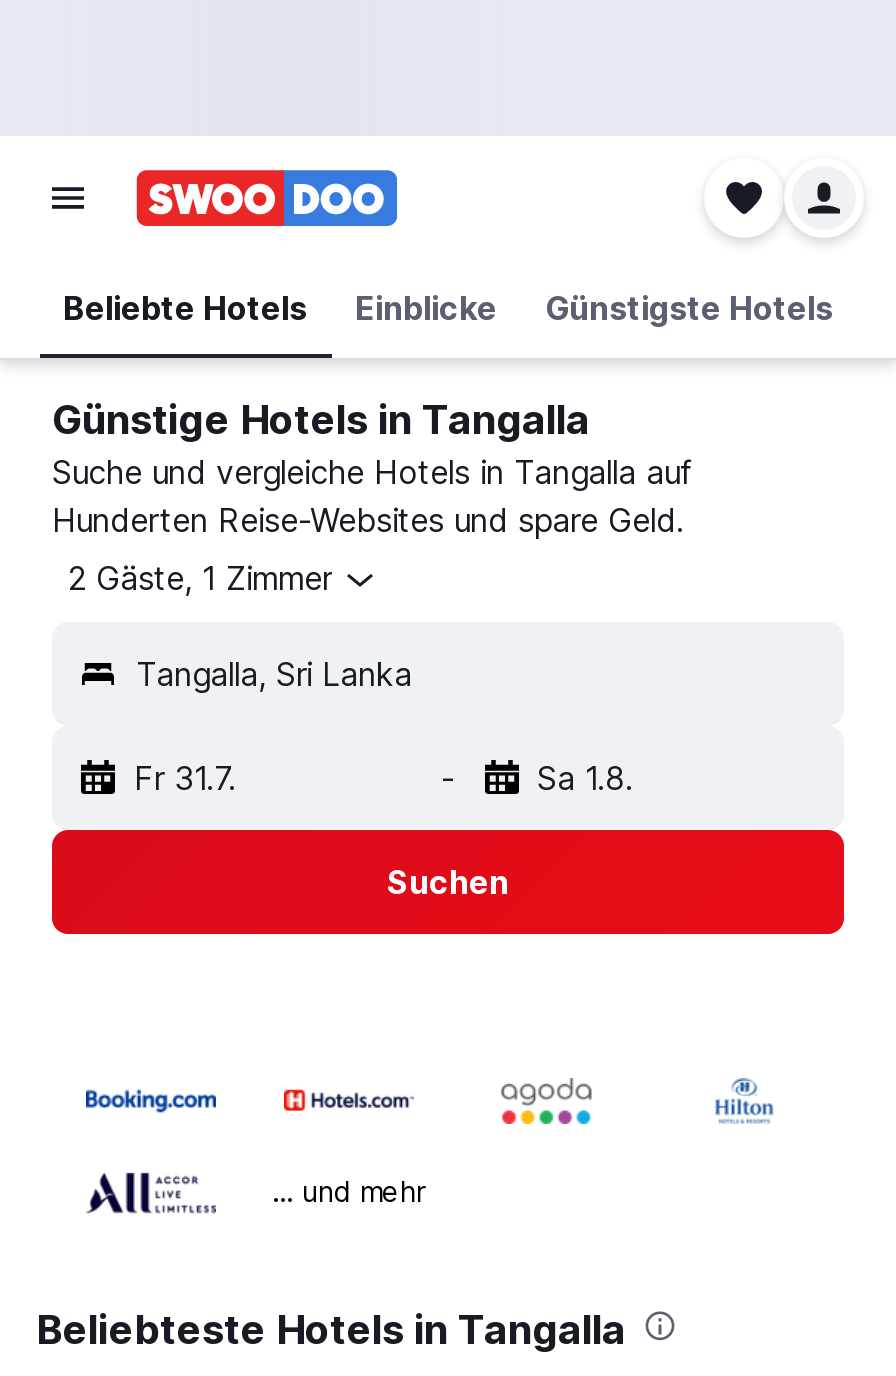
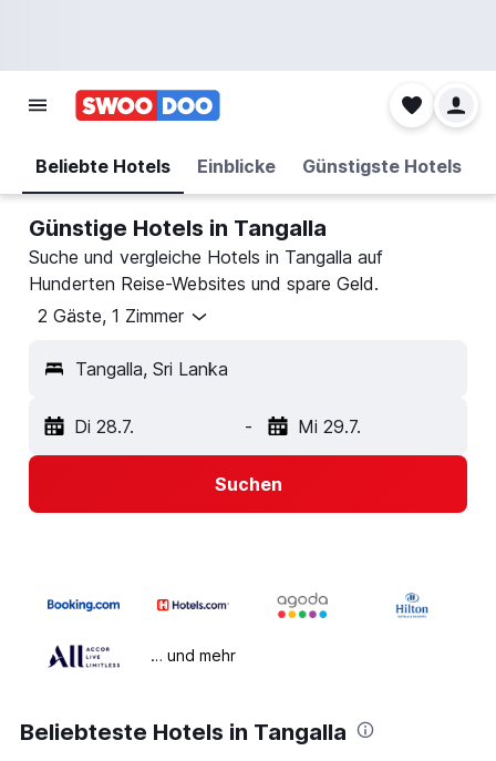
- Fr 31.7.
+ Di 28.7.

- Sa 1.8.
+ Mi 29.7.
